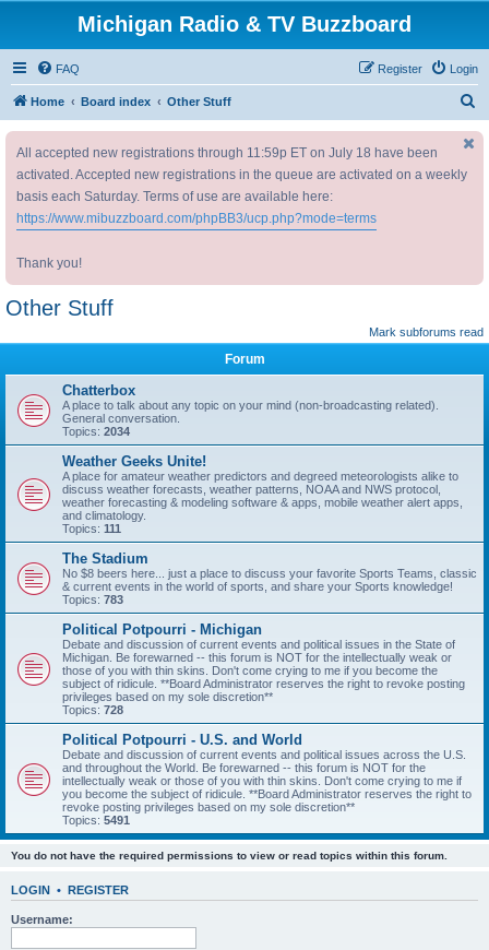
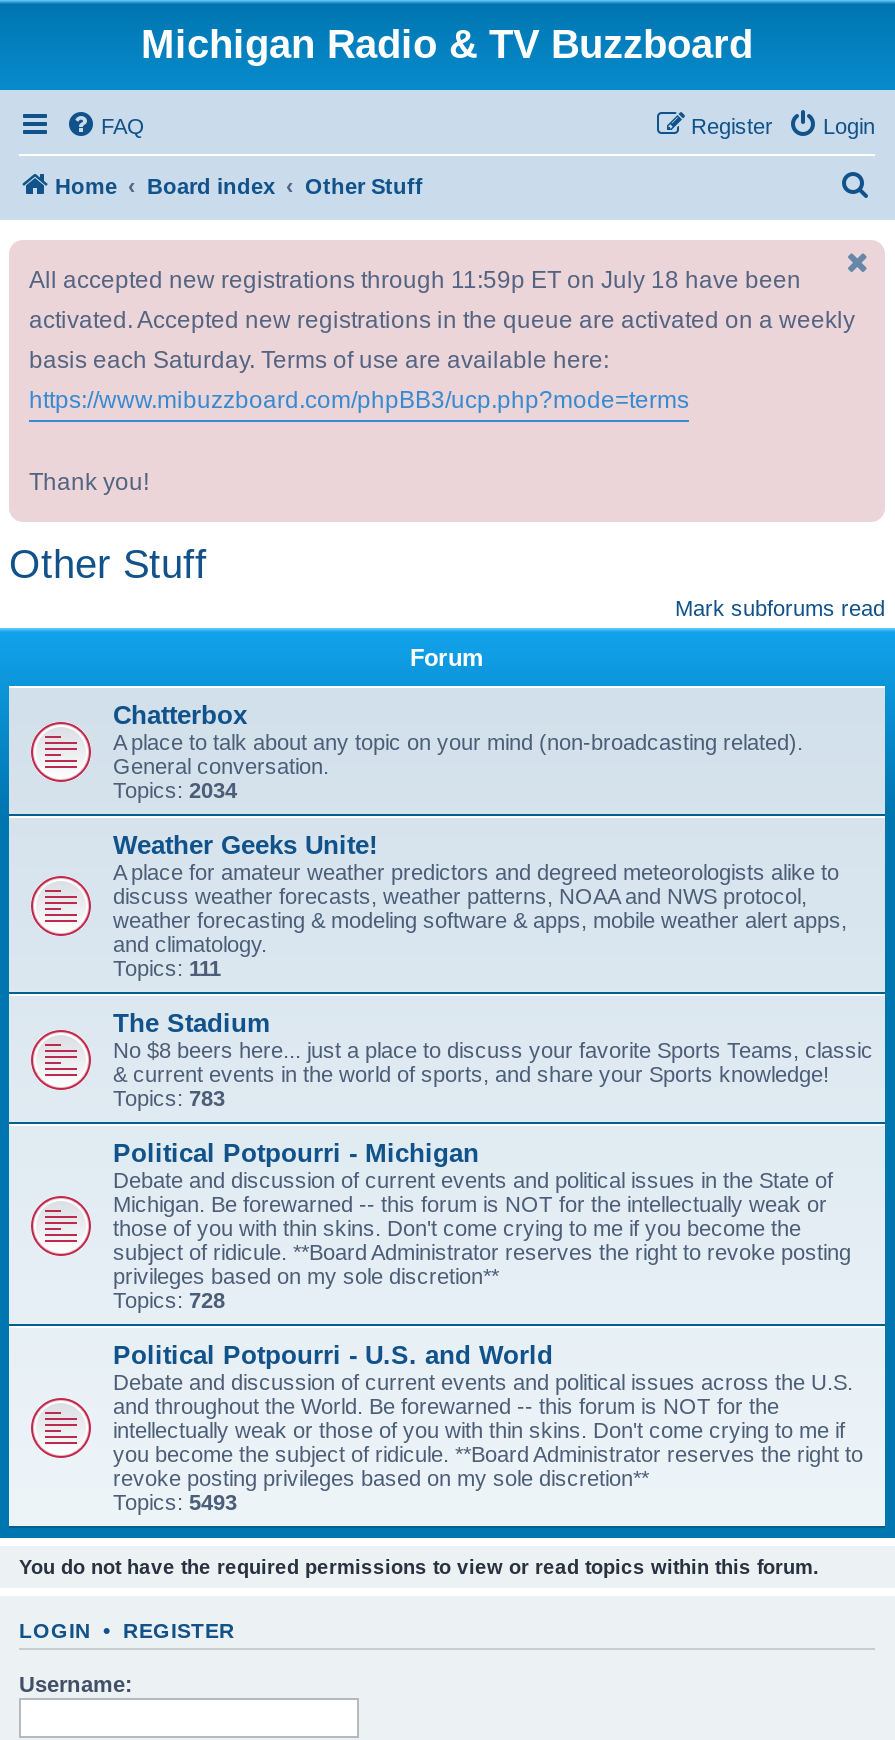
- Topics: 5491
+ Topics: 5493
